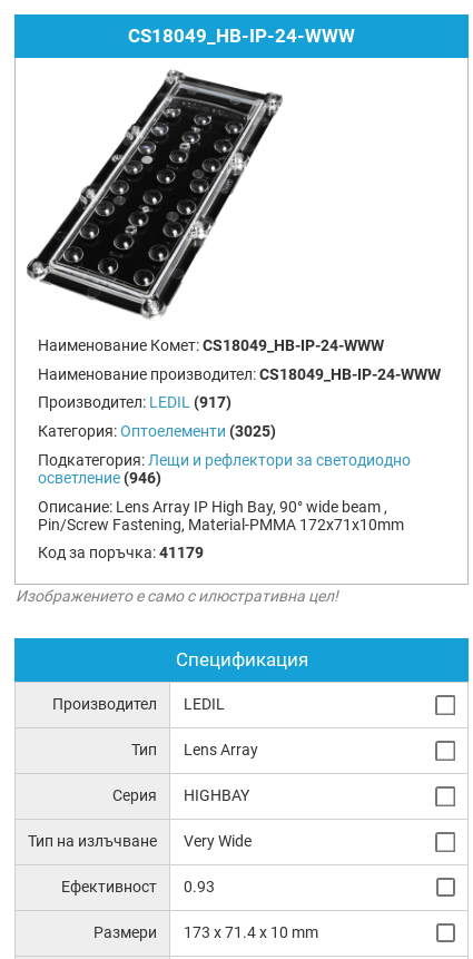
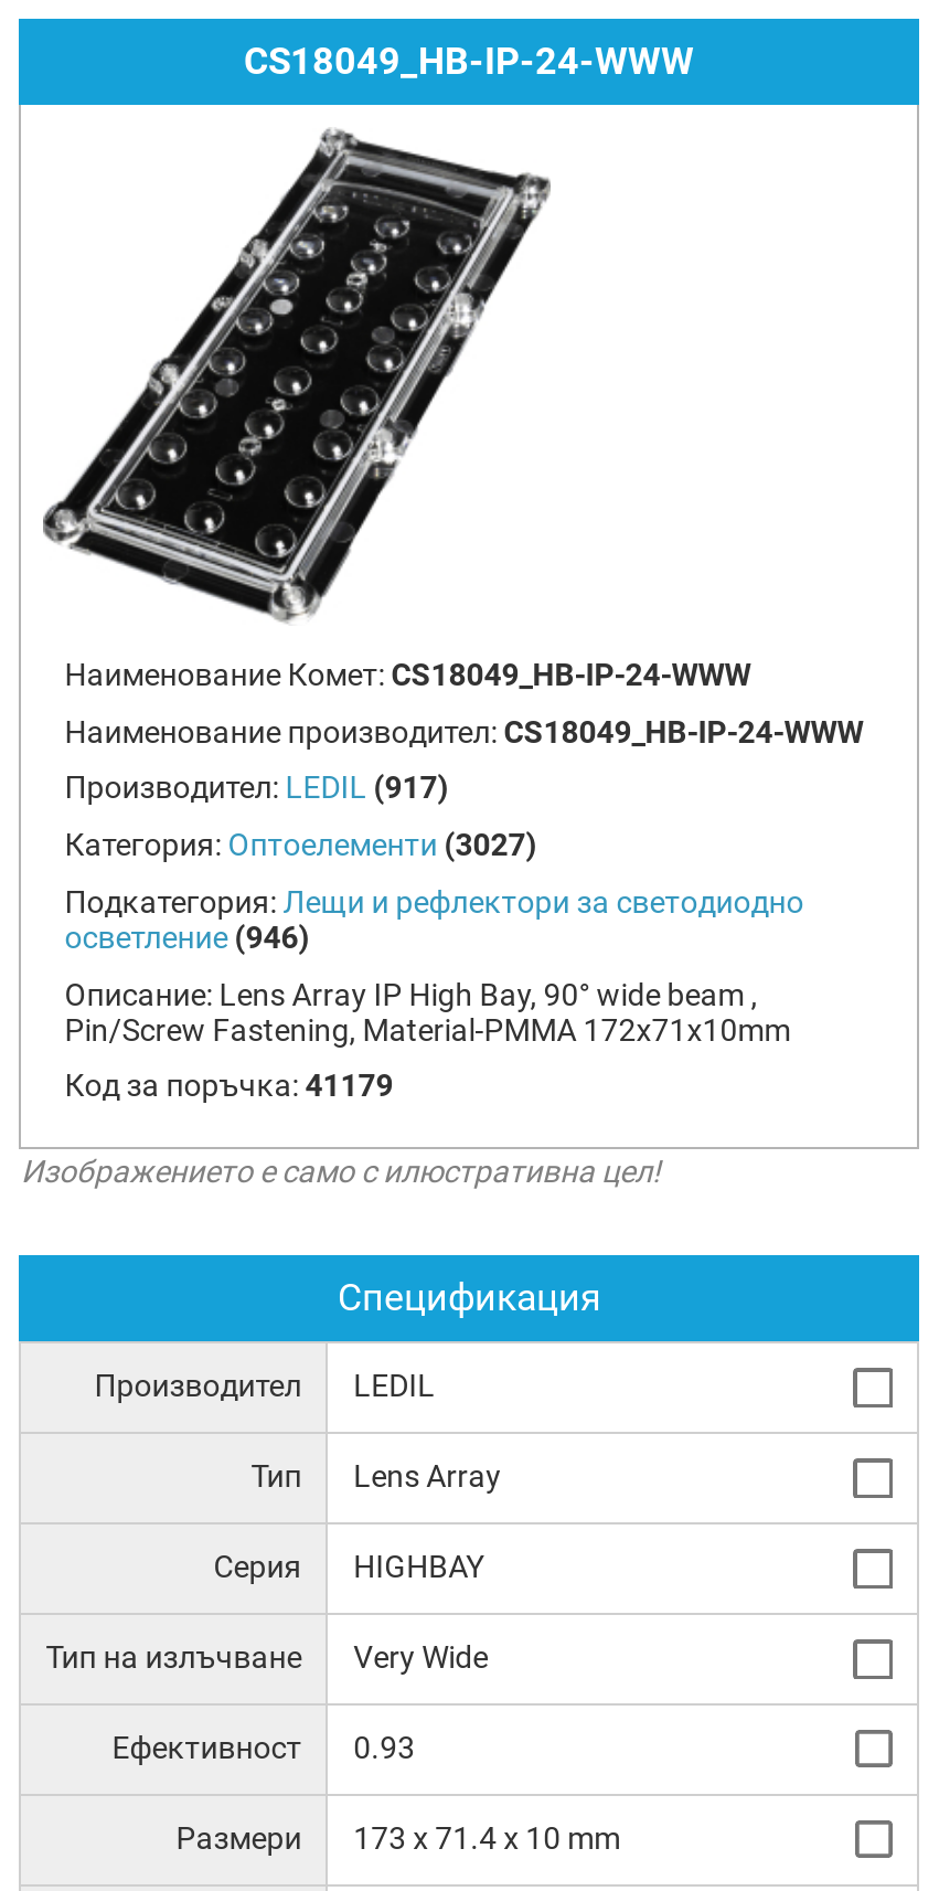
- Категория: Оптоелементи (3025)
+ Категория: Оптоелементи (3027)
